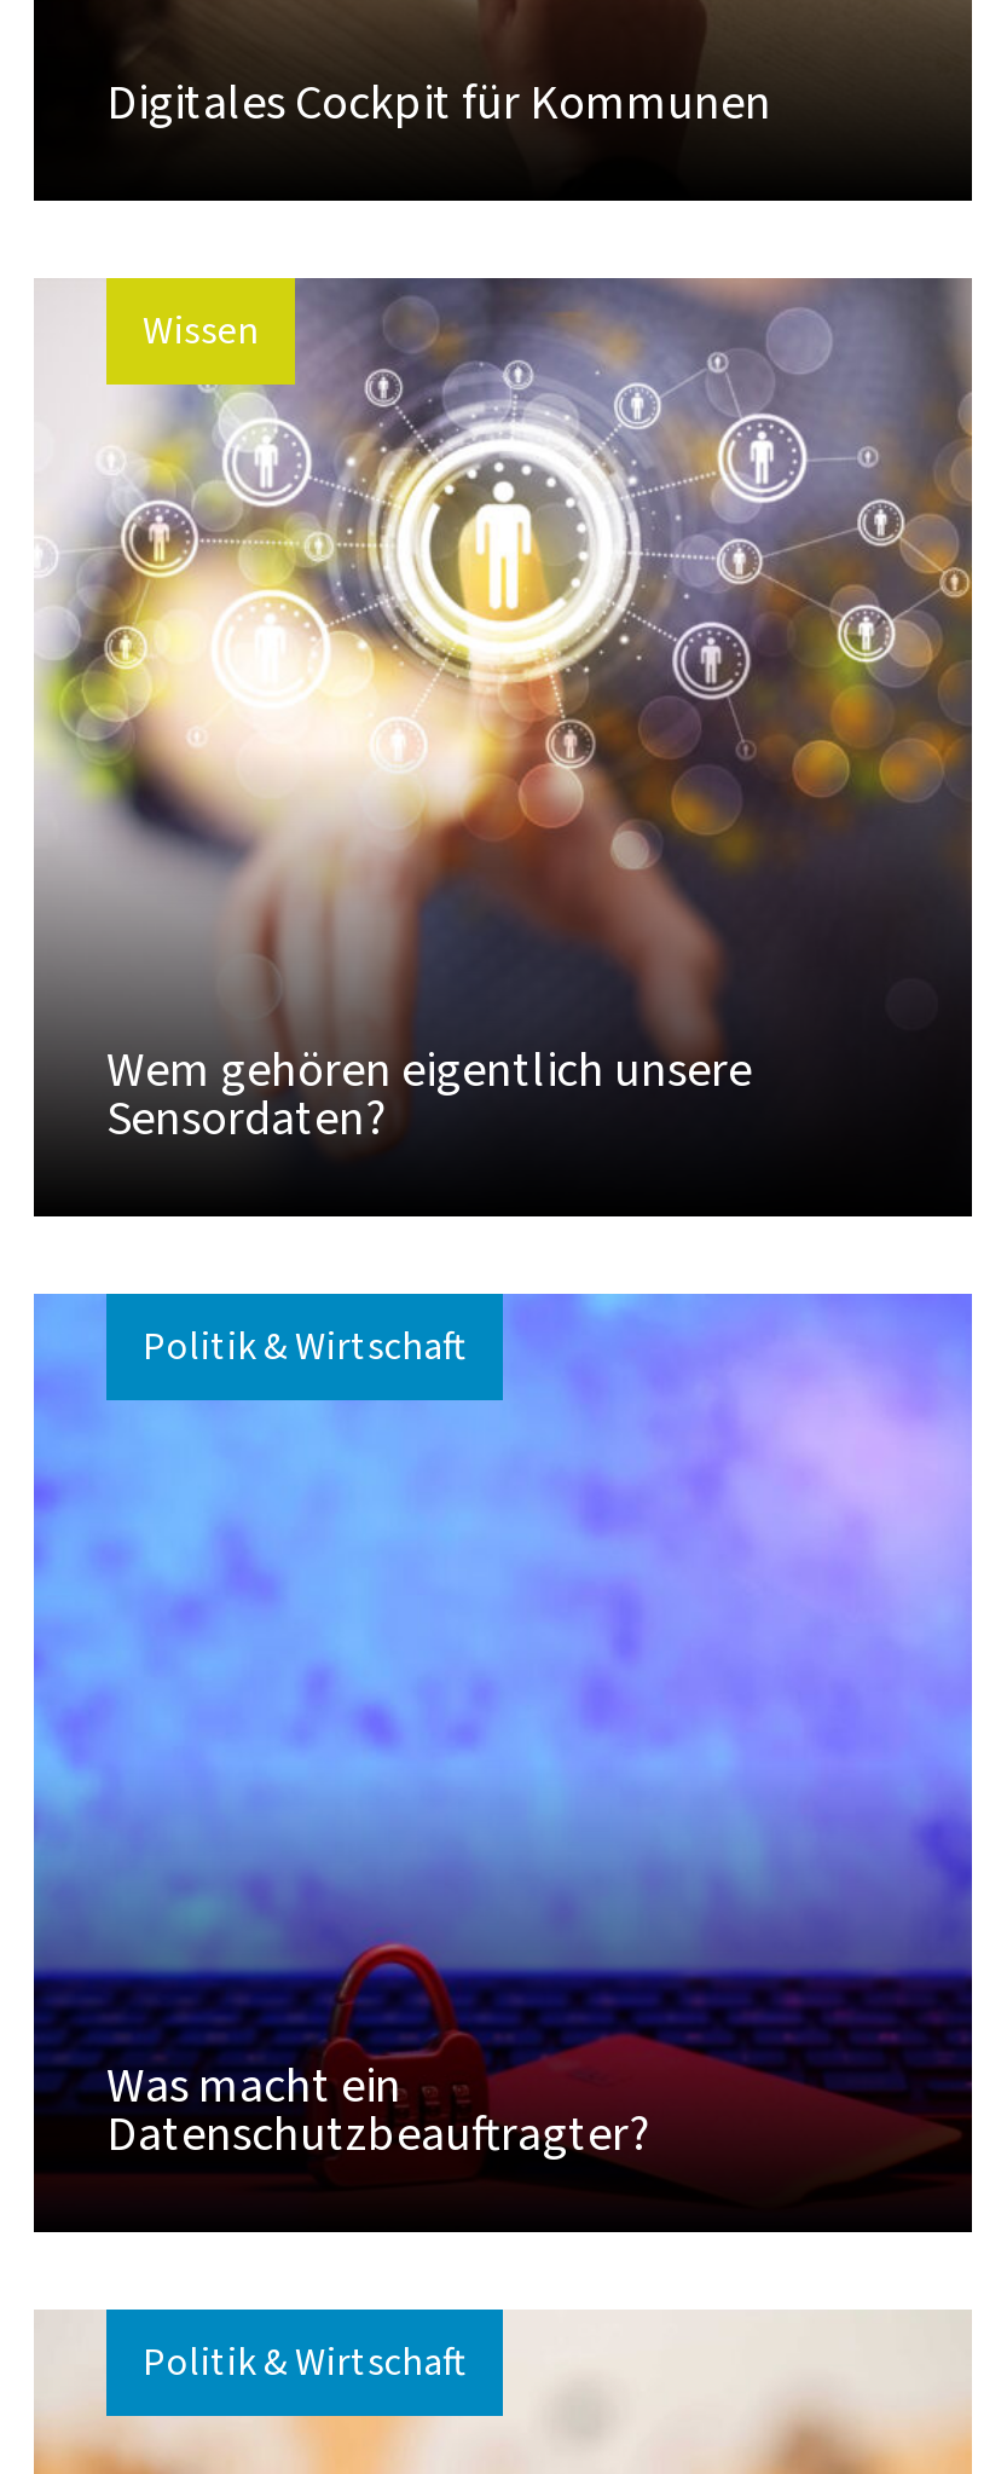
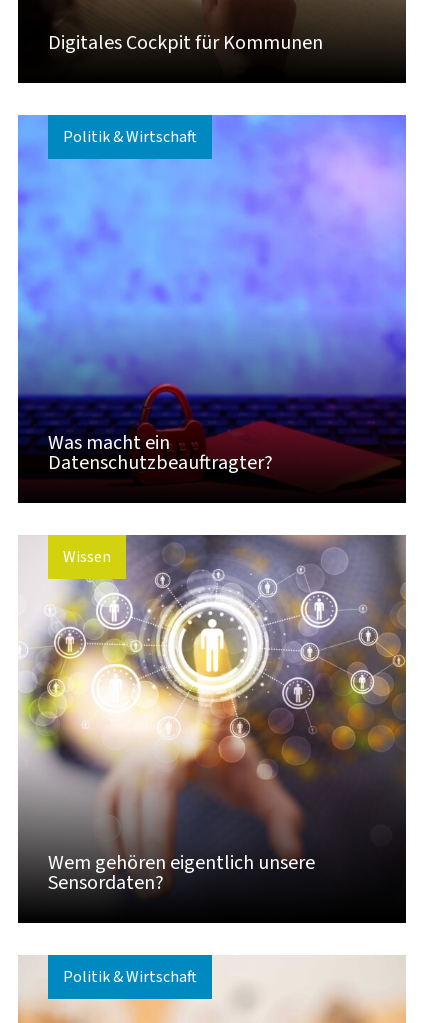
moved down: [image] | Wissen

moved down: Wem gehören eigentlich unsere | Sensordaten?

moved up: [image] | Politik & Wirtschaft | Was macht ein | Datenschutzbeauftragter?
